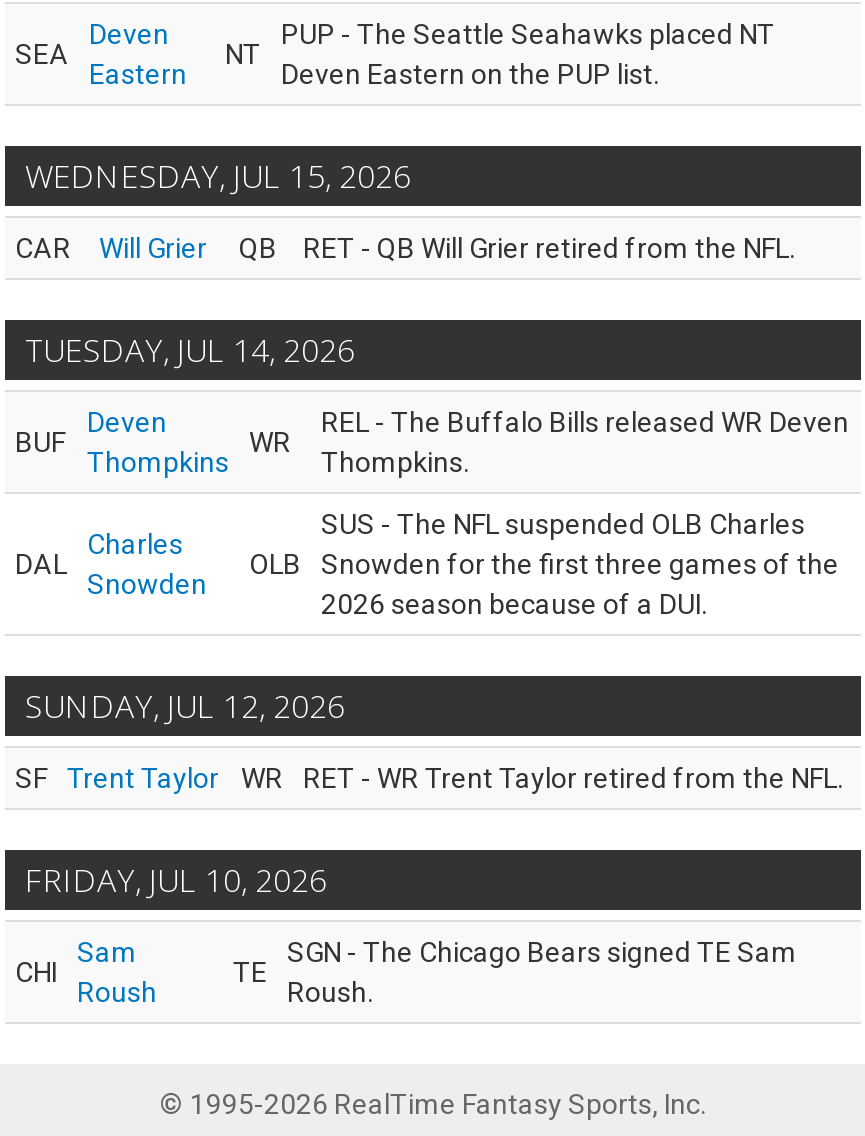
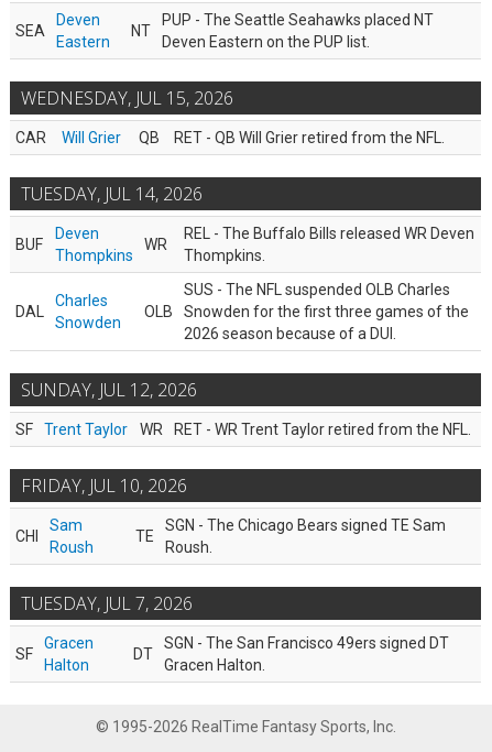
+ TUESDAY, JUL 7, 2026
+ SF

+ Gracen
+ Halton

+ DT

+ SGN - The San Francisco 49ers signed DT
+ Gracen Halton.
